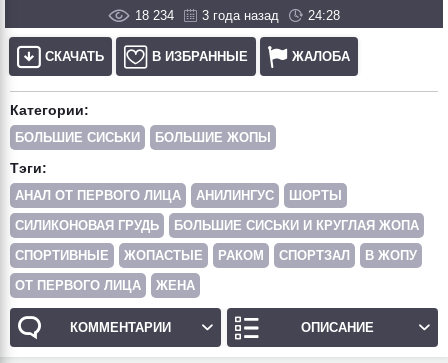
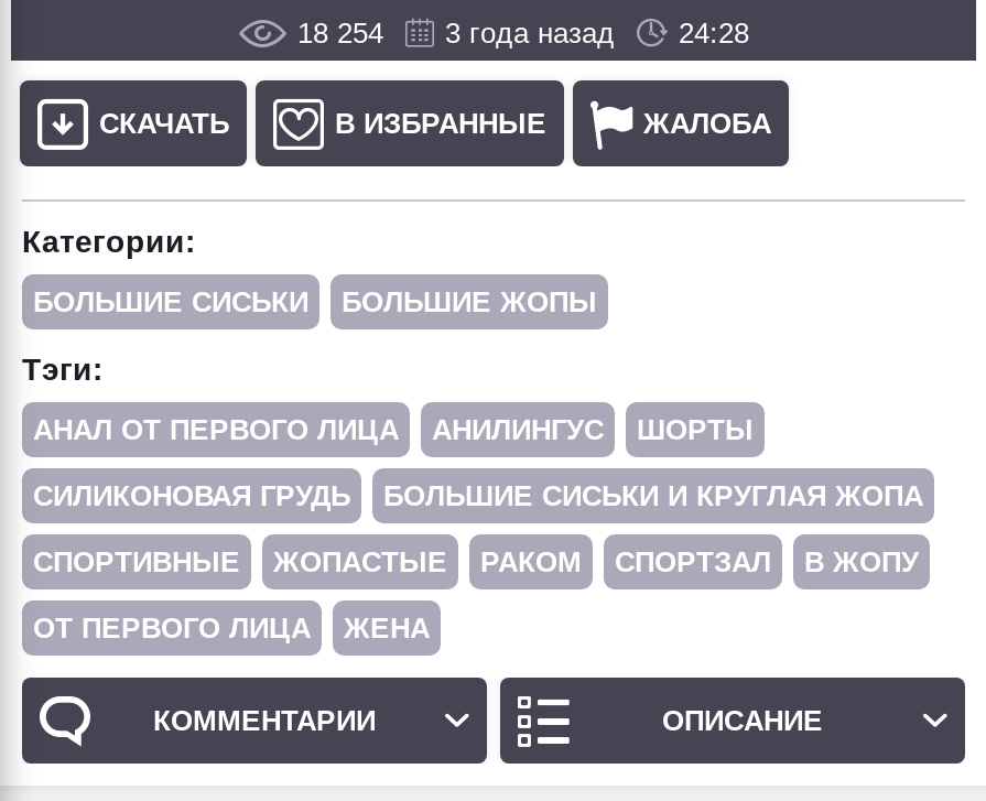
- 18 234
+ 18 254
